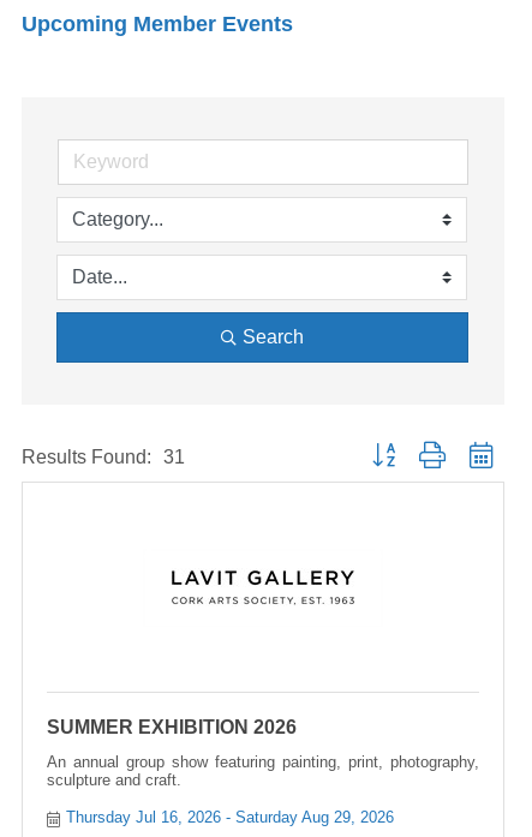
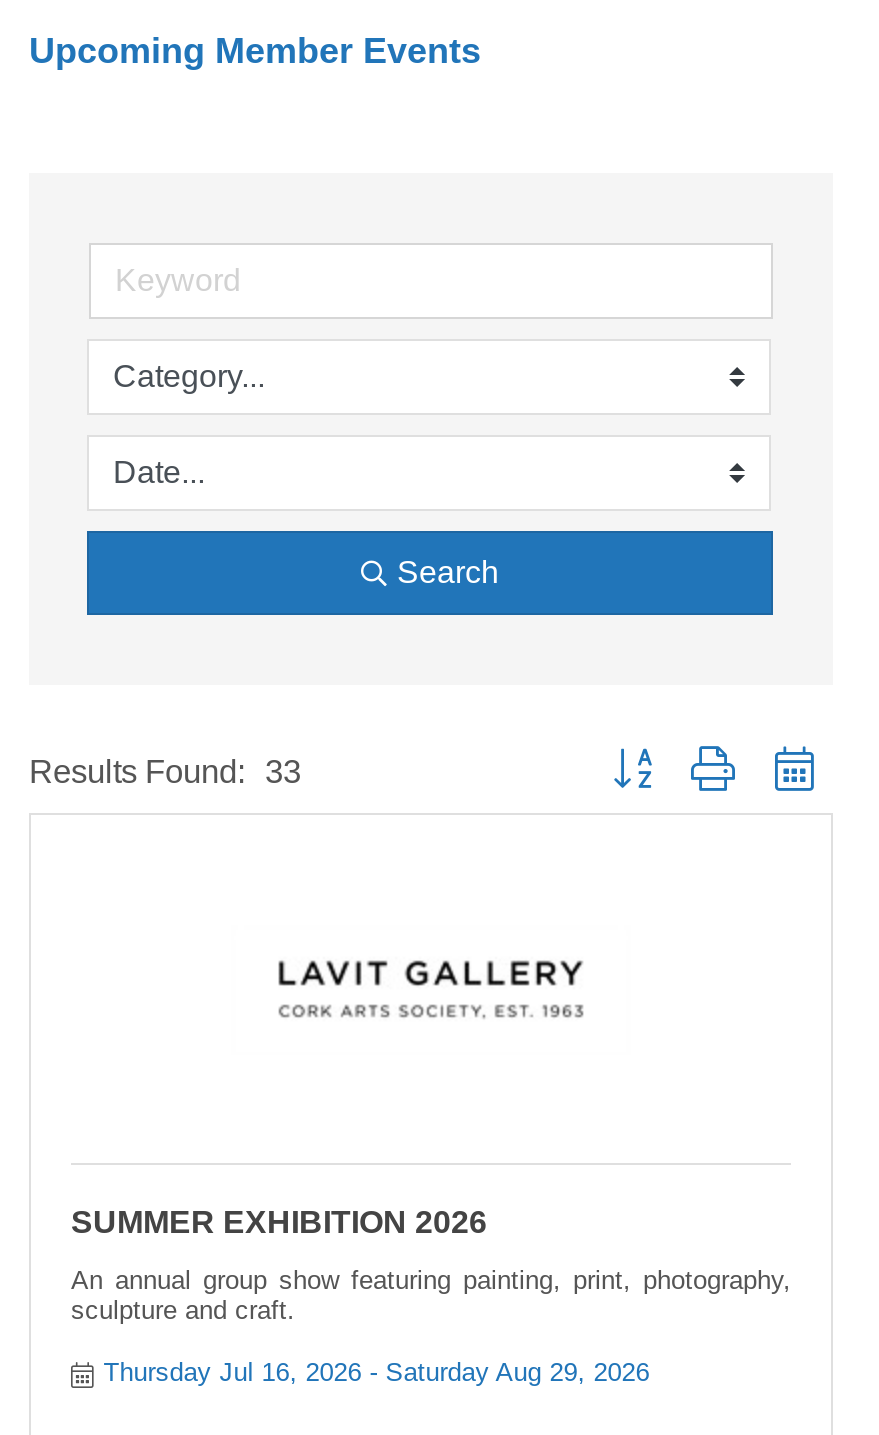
- Results Found: 31
+ Results Found: 33
